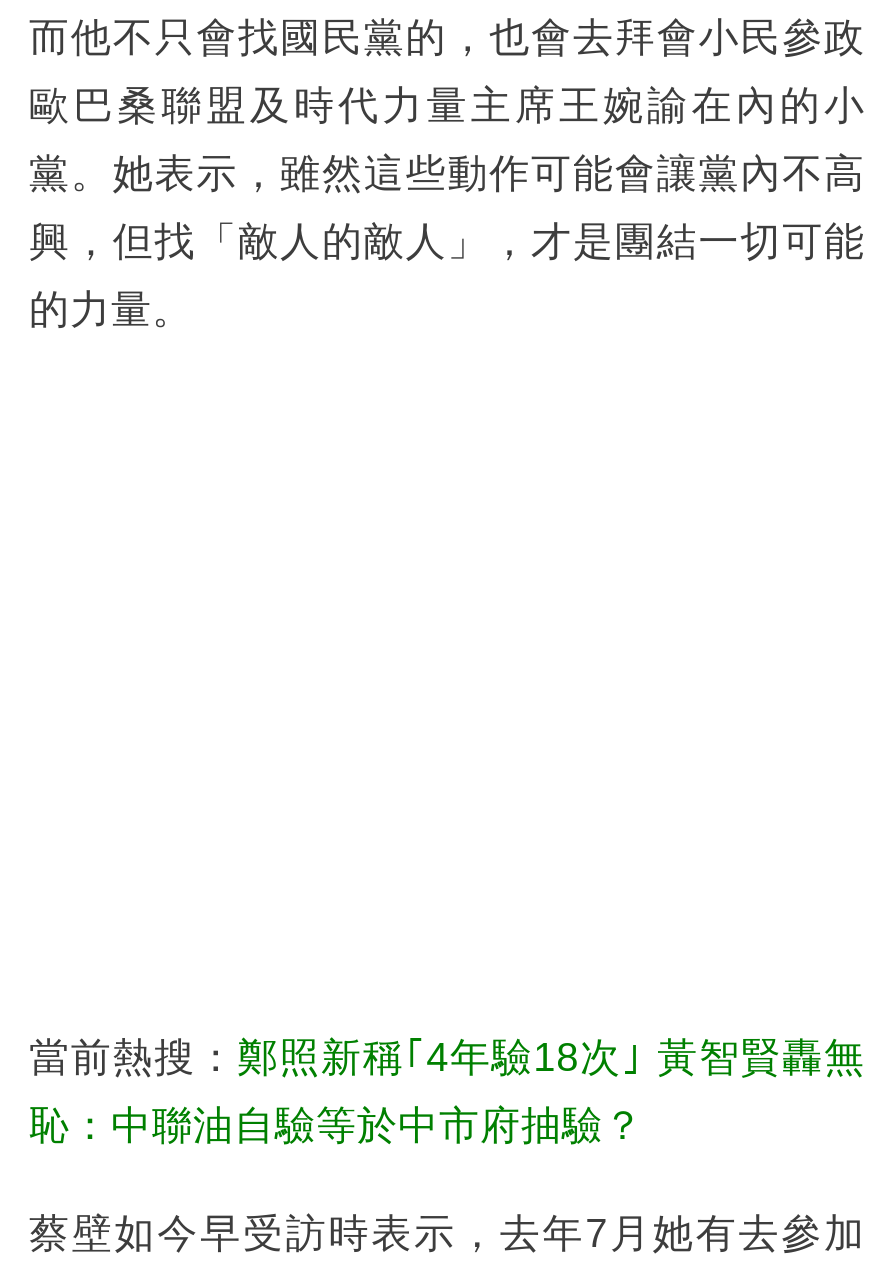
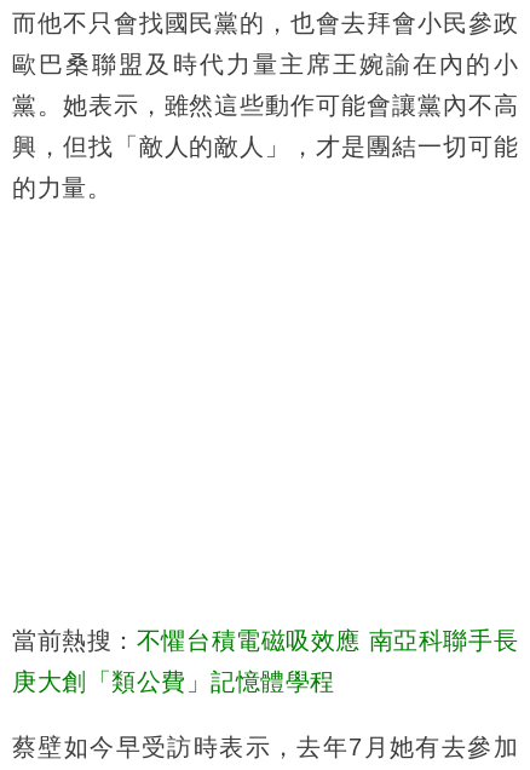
- 當前熱搜：鄭照新稱｢4年驗18次｣ 黃智賢轟無
+ 當前熱搜：不懼台積電磁吸效應 南亞科聯手長

- 恥：中聯油自驗等於中市府抽驗？
+ 庚大創「類公費」記憶體學程
